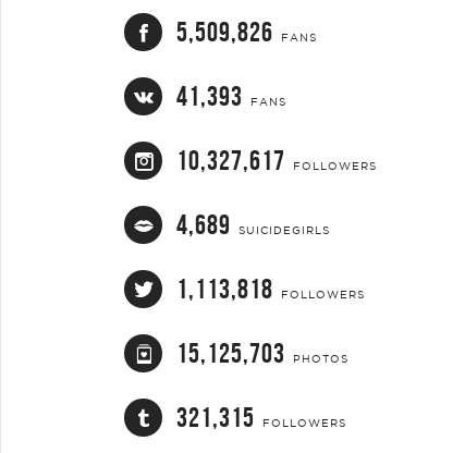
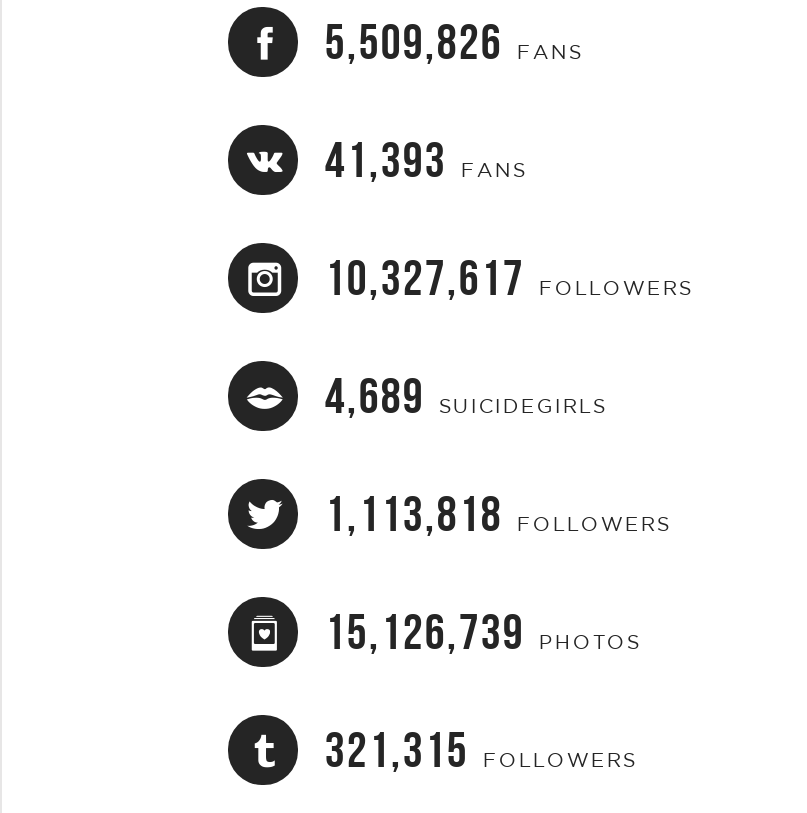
- 15,125,703 PHOTOS
+ 15,126,739 PHOTOS
